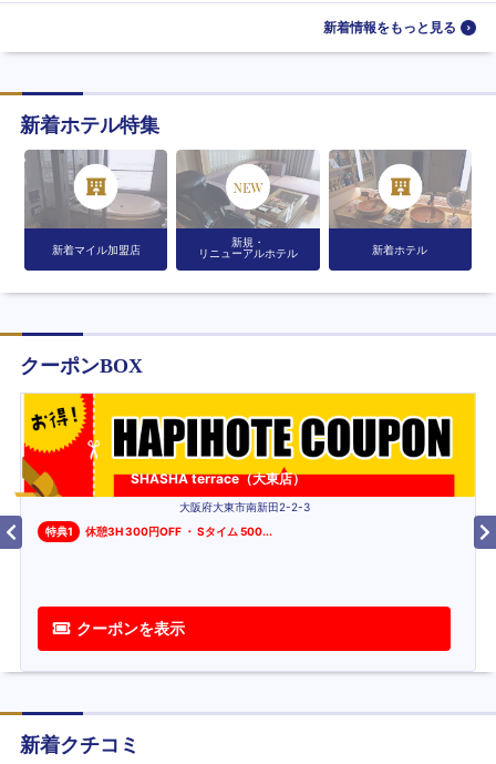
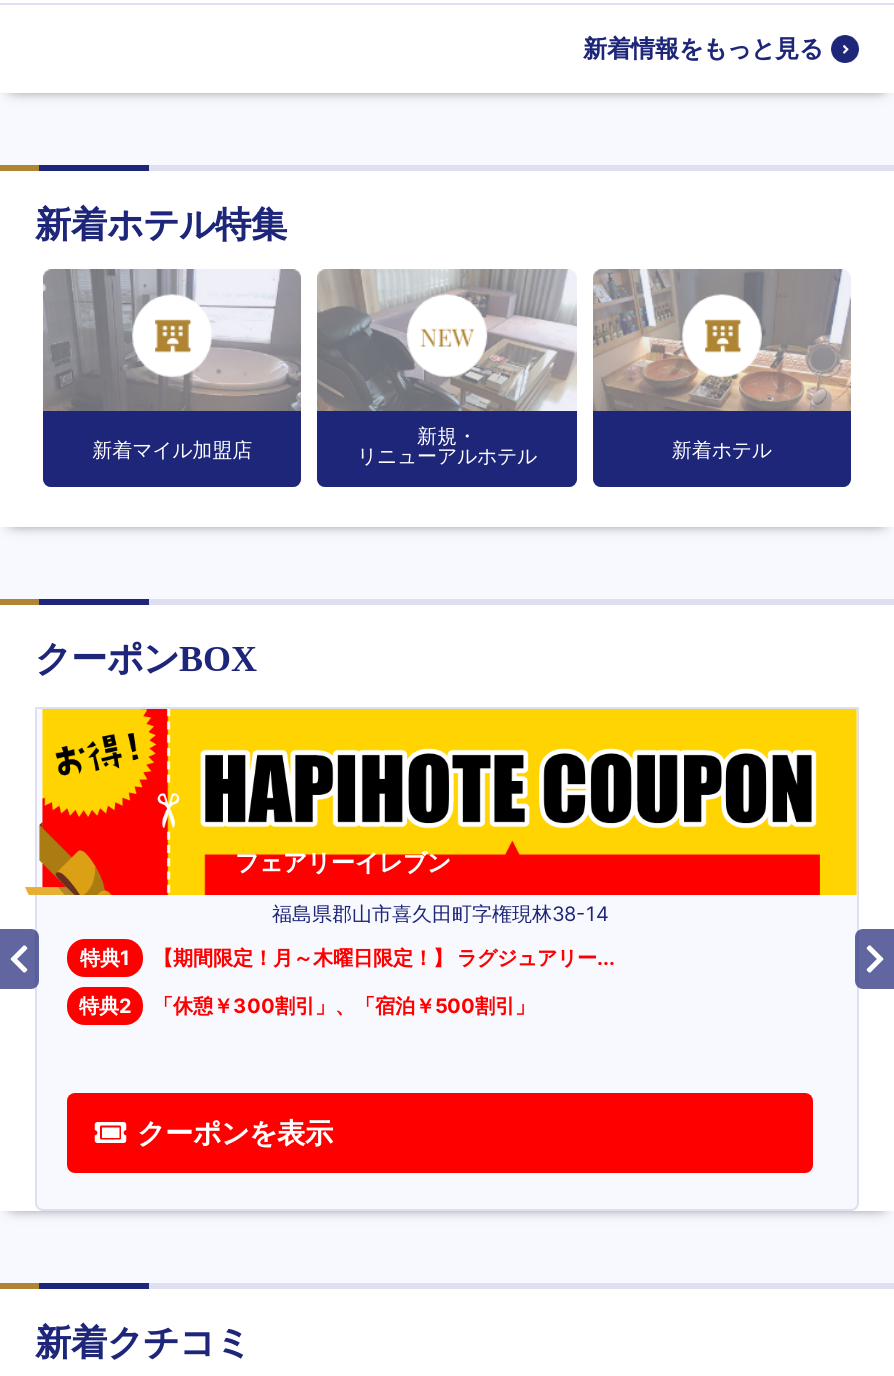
- SHASHA terrace（大東店）
+ フェアリーイレブン

- 大阪府大東市南新田2-2-3
+ 福島県郡山市喜久田町字権現林38-14

- 休憩3H 300円OFF ・ Sタイム 500...
+ 【期間限定！月～木曜日限定！】 ラグジュアリー...
+ 特典2
+ 「休憩￥300割引」、「宿泊￥500割引」
